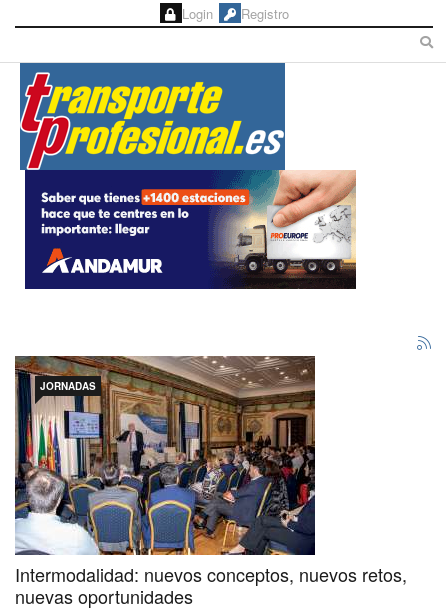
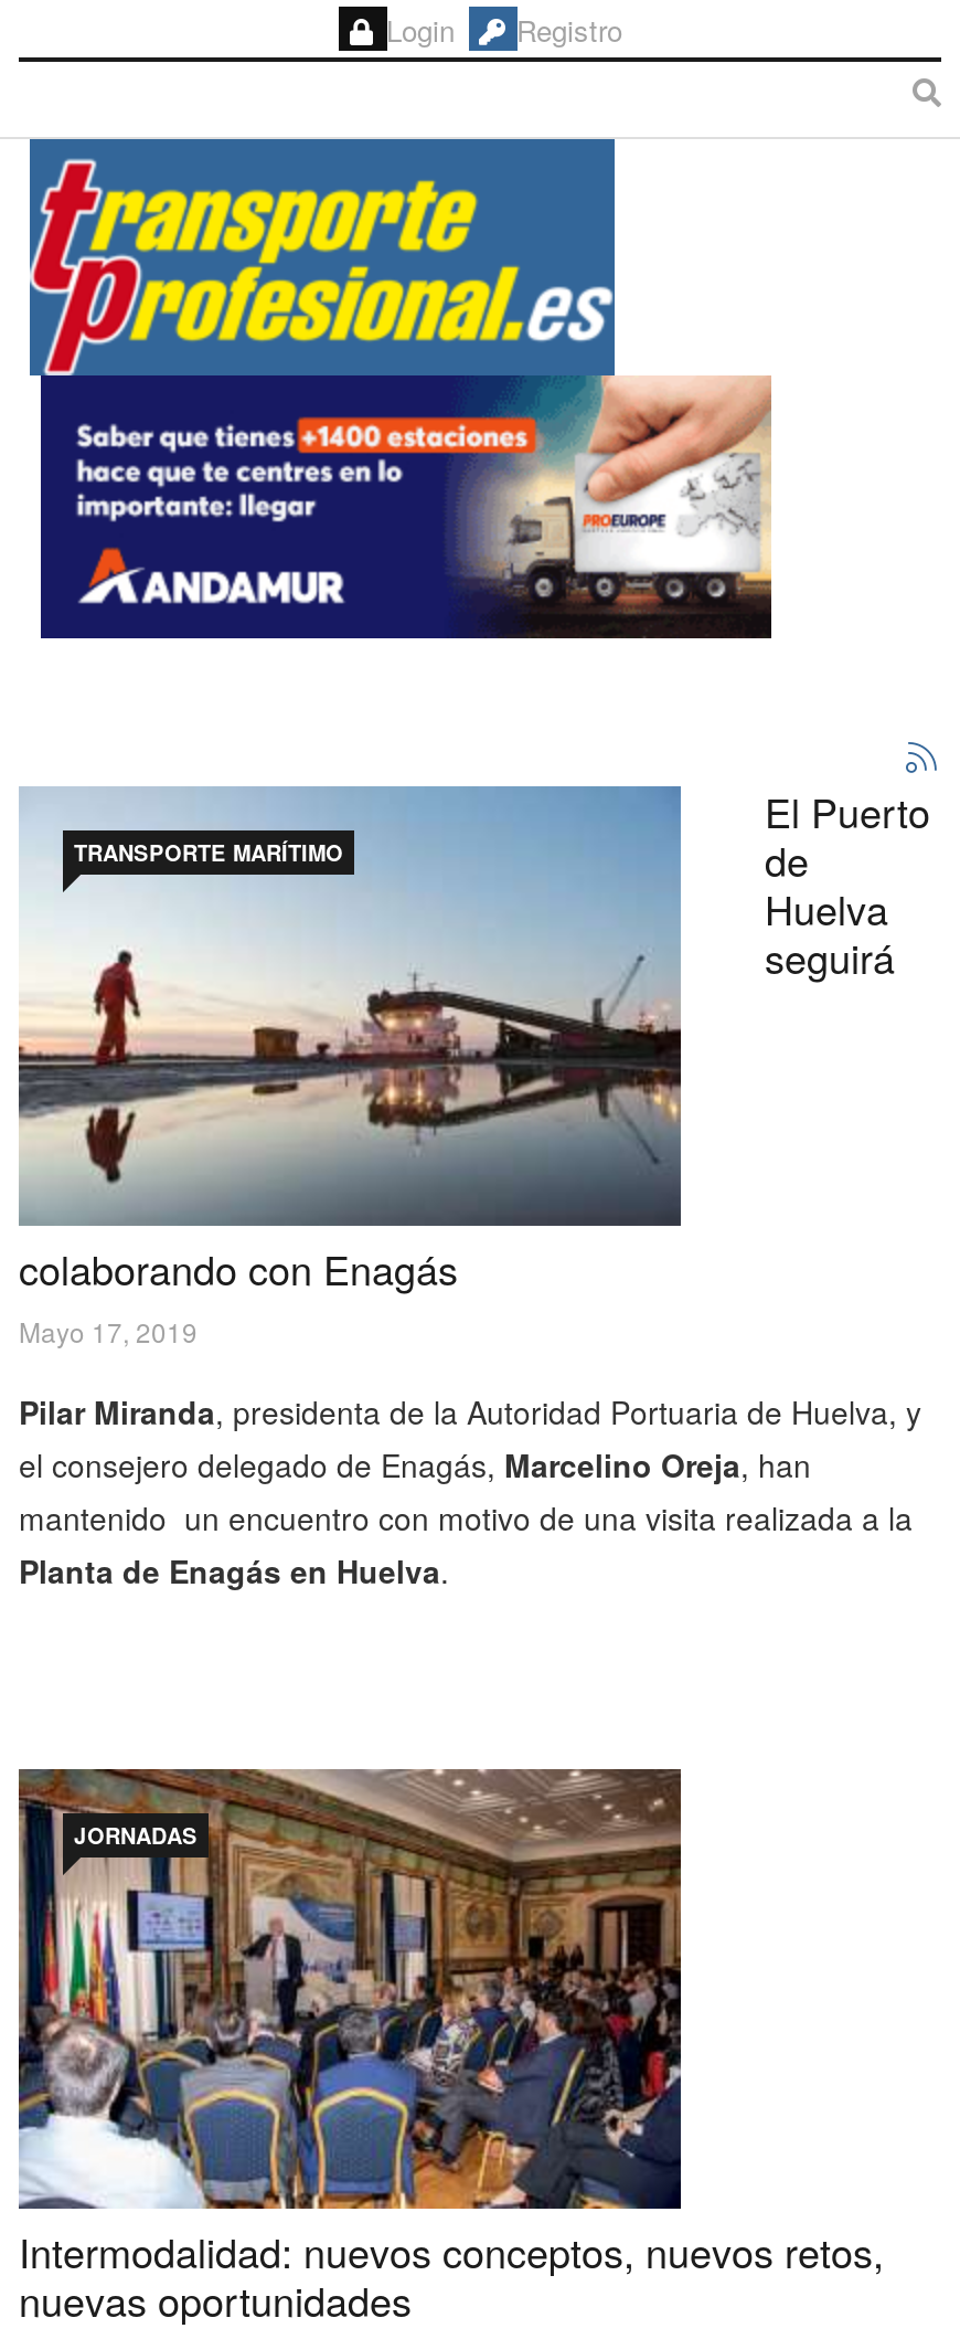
+ [image]
+ TRANSPORTE MARÍTIMO

+ colaborando con Enagás
+ Mayo 17, 2019
+ Pilar Miranda, presidenta de la Autoridad Portuaria de Huelva, y
+ el consejero delegado de Enagás, Marcelino Oreja, han
+ mantenido un encuentro con motivo de una visita realizada a la
+ Planta de Enagás en Huelva.

+ El Puerto
+ de
+ Huelva
+ seguirá
